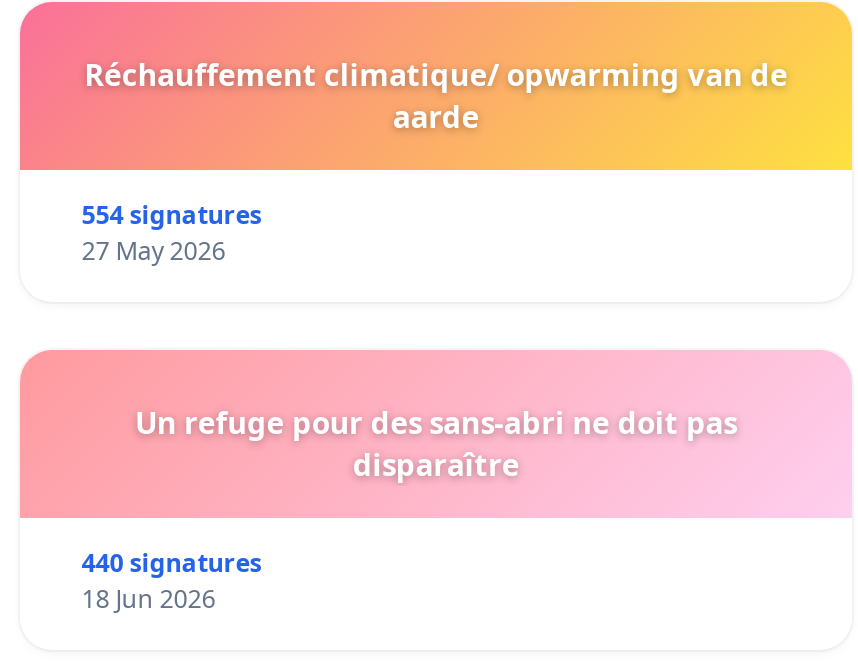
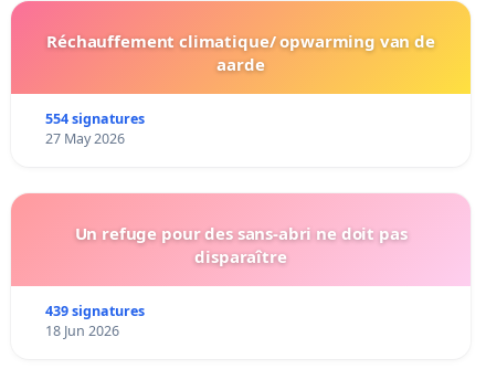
- 440 signatures
+ 439 signatures
